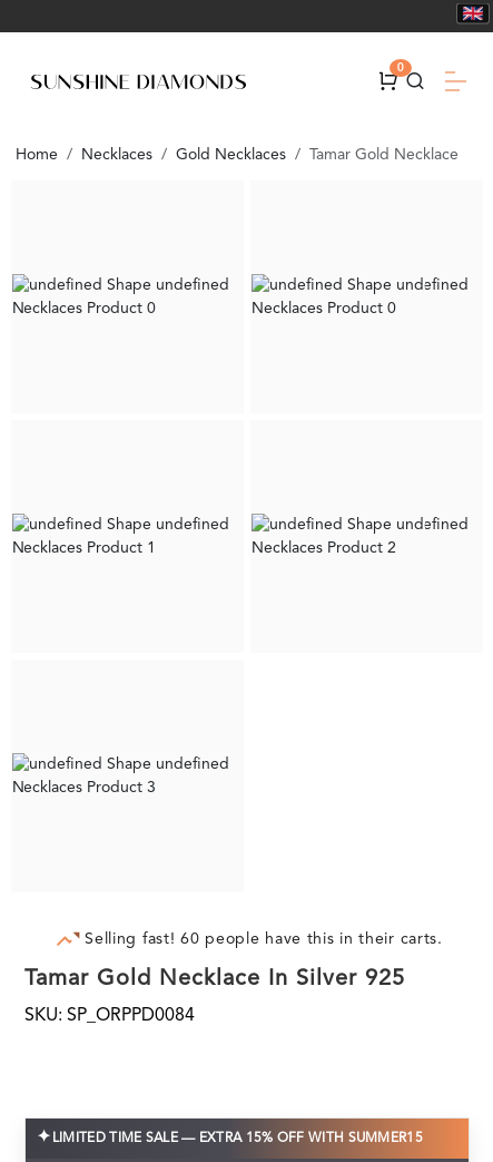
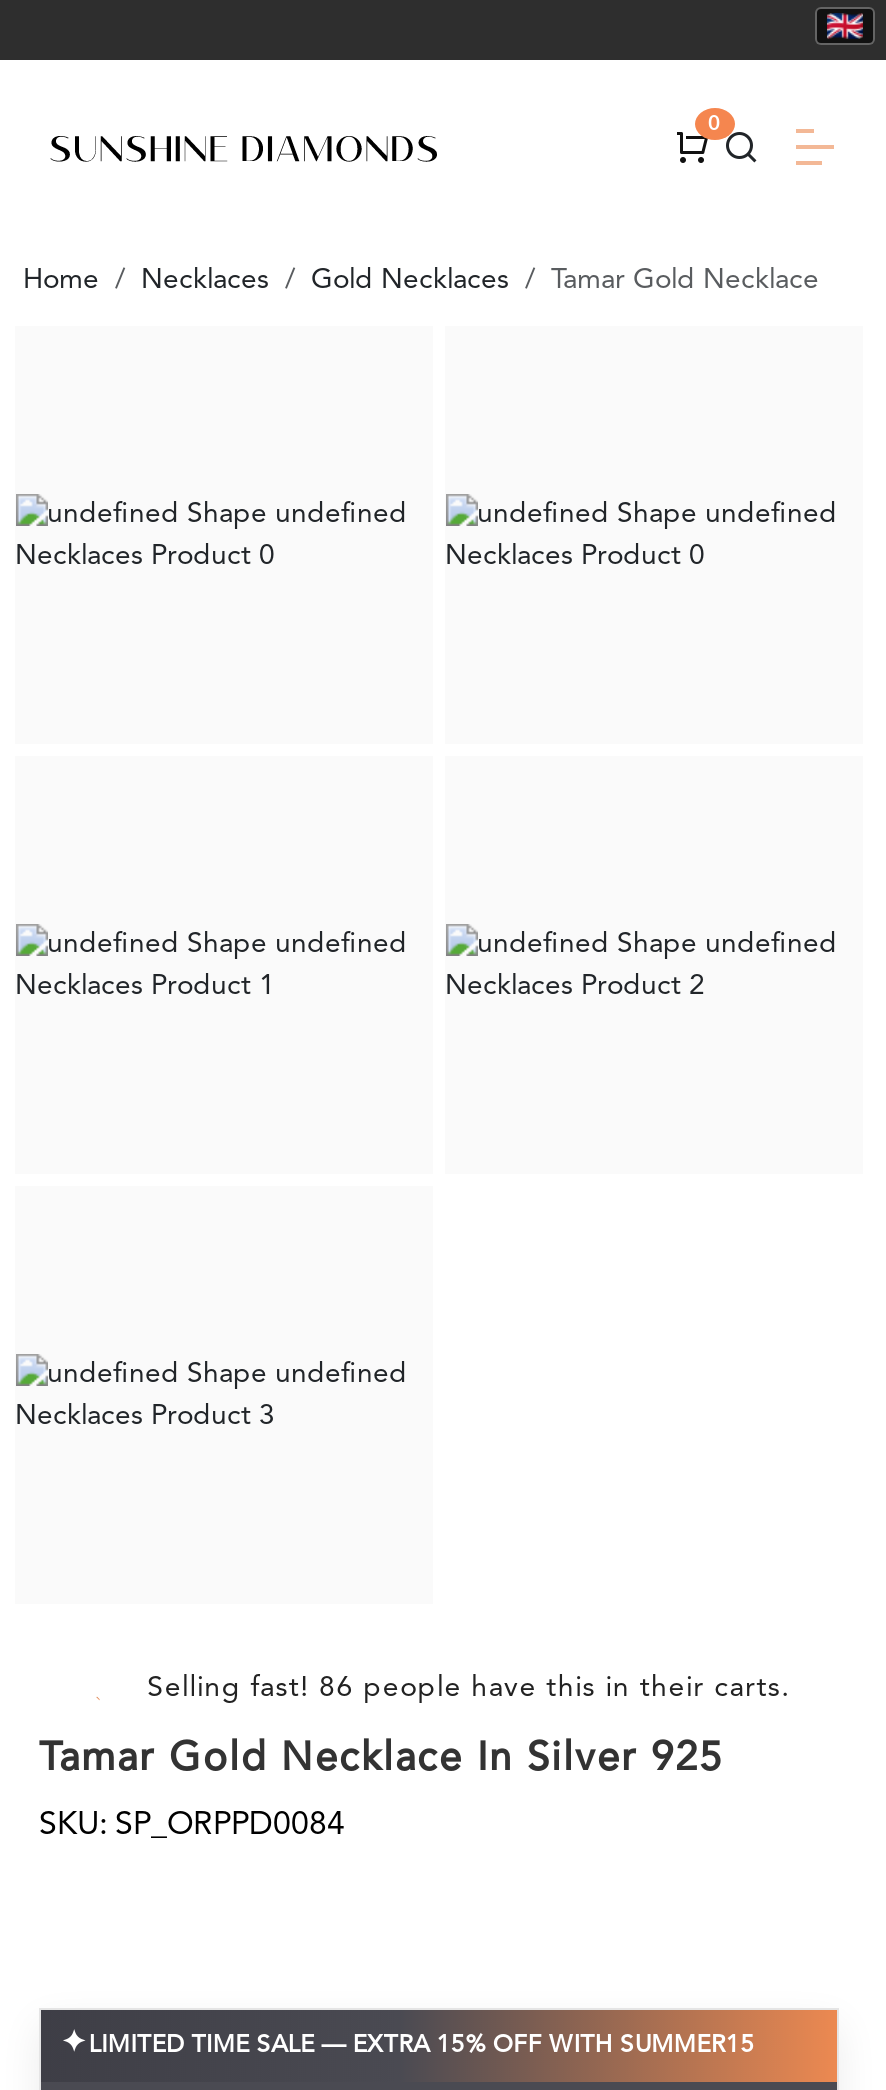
- Selling fast! 60 people have this in their carts.
+ Selling fast! 86 people have this in their carts.
